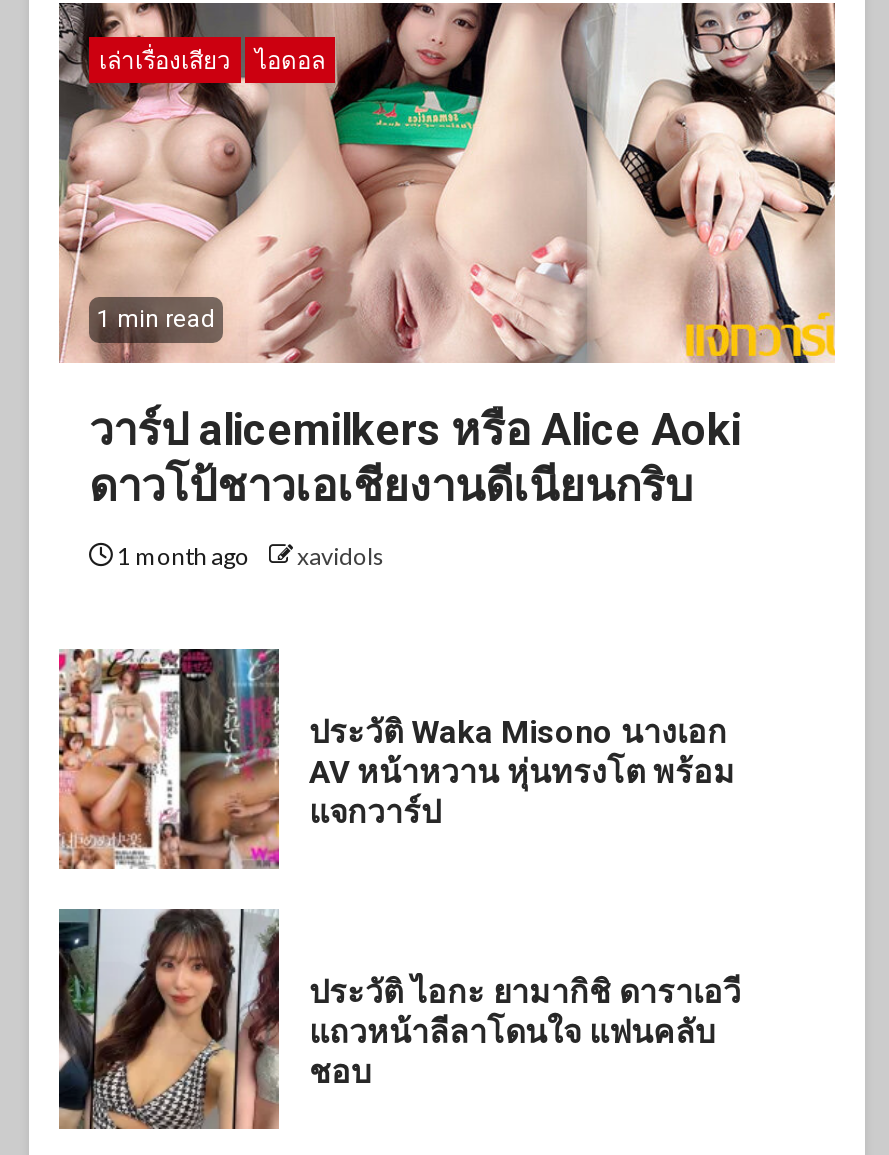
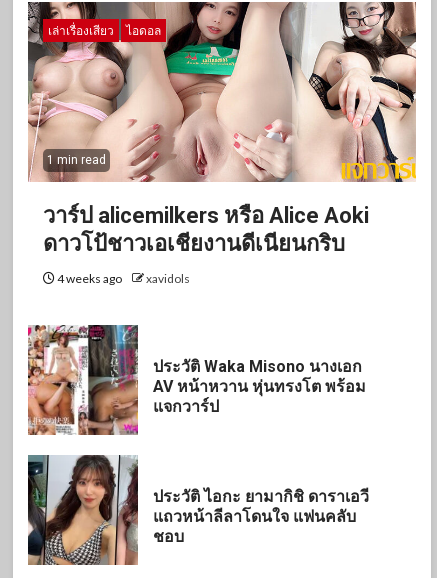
- 1 month ago xavidols
+ 4 weeks ago xavidols
